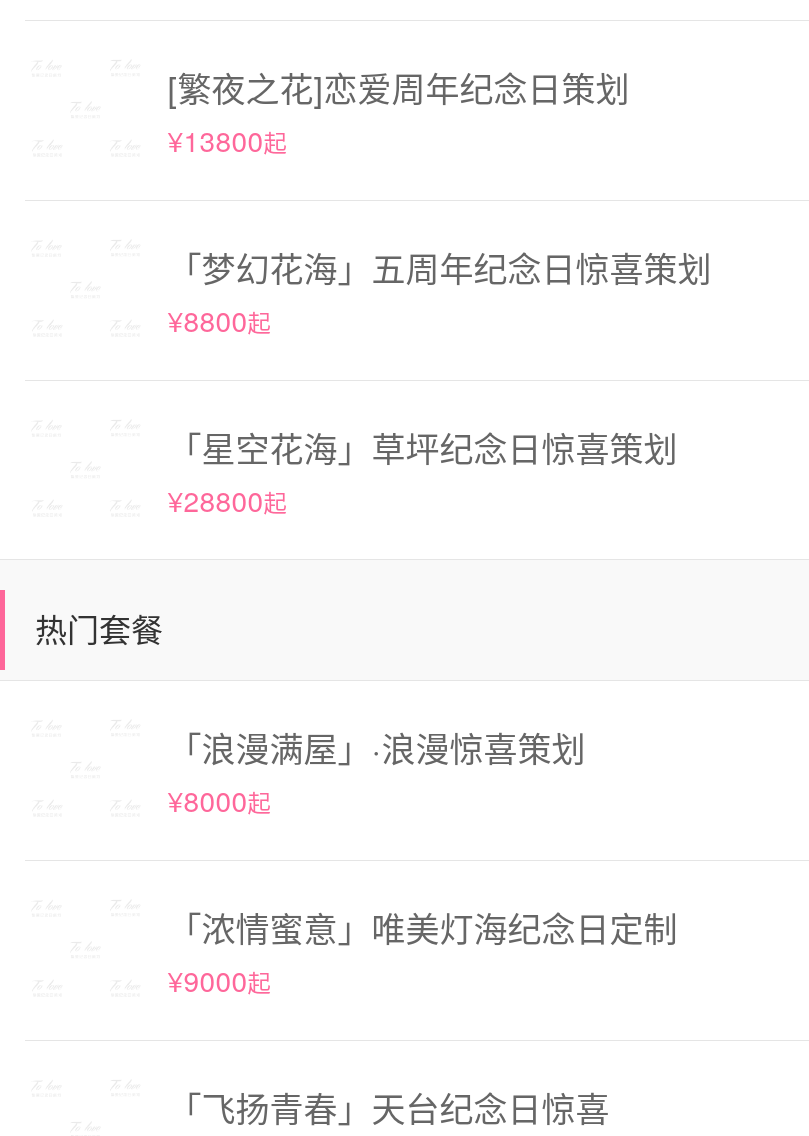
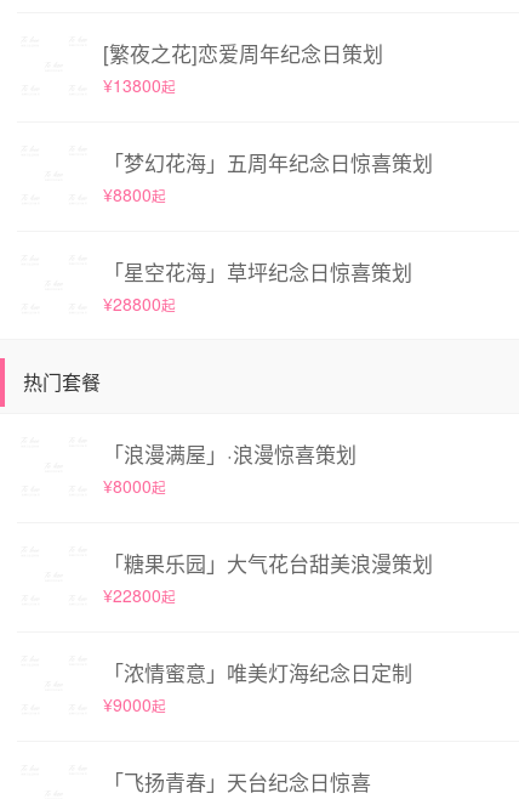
+ 「糖果乐园」大气花台甜美浪漫策划
+ ¥22800起
